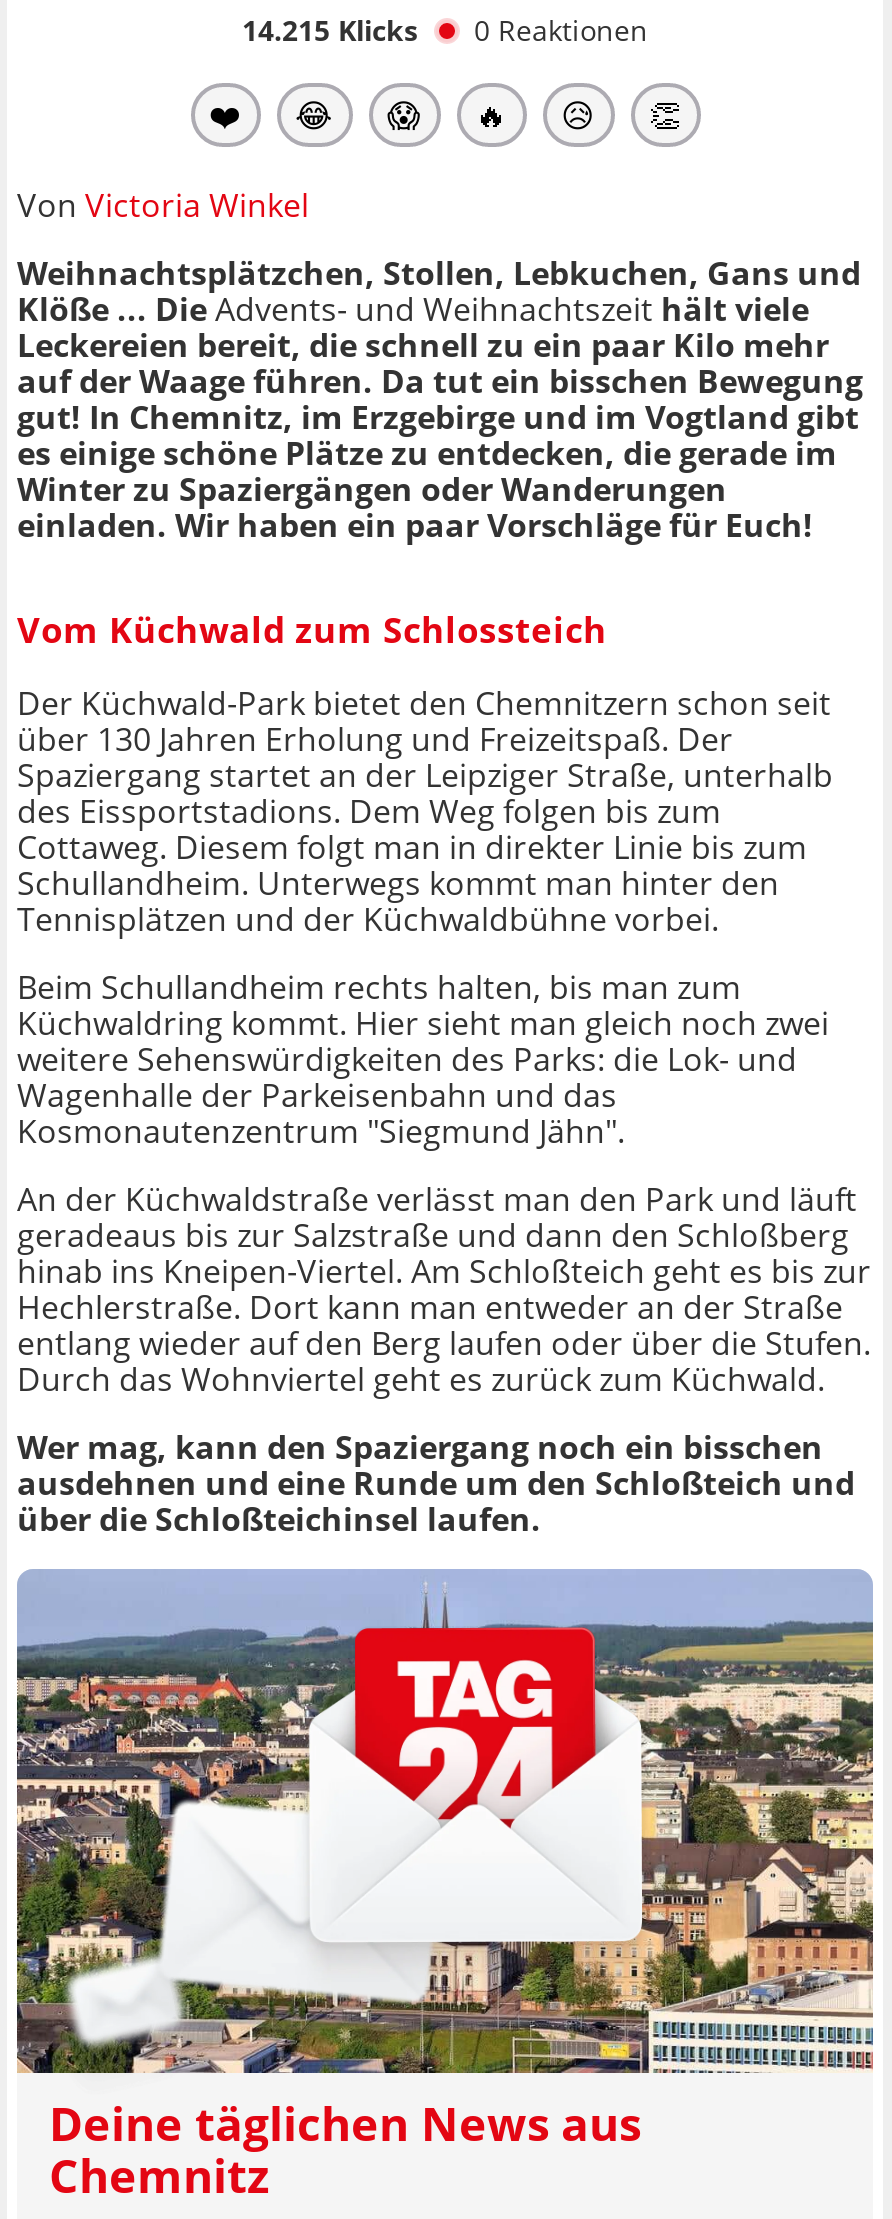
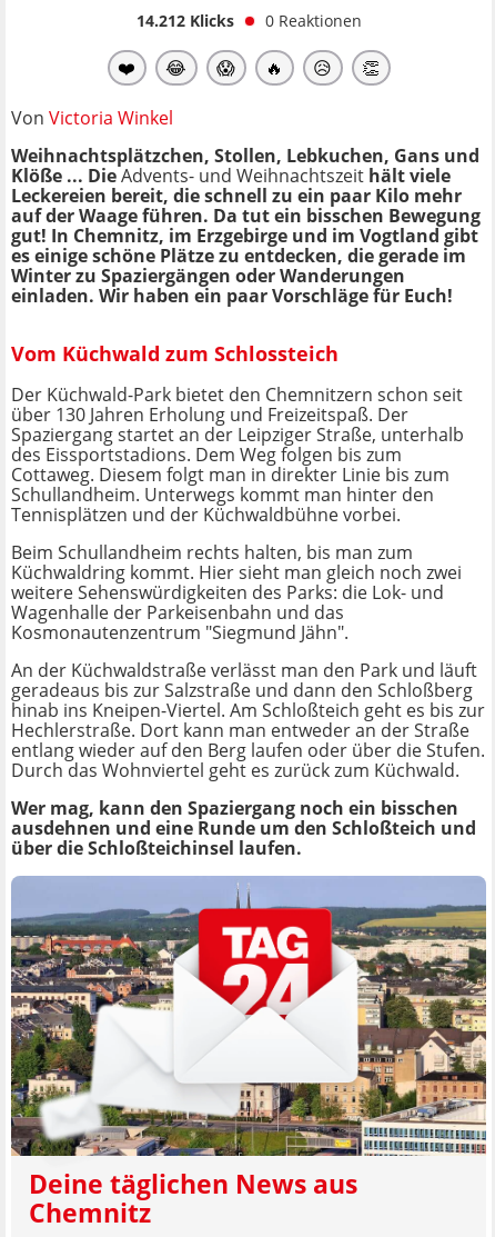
- 14.215 Klicks 0 Reaktionen
+ 14.212 Klicks 0 Reaktionen
